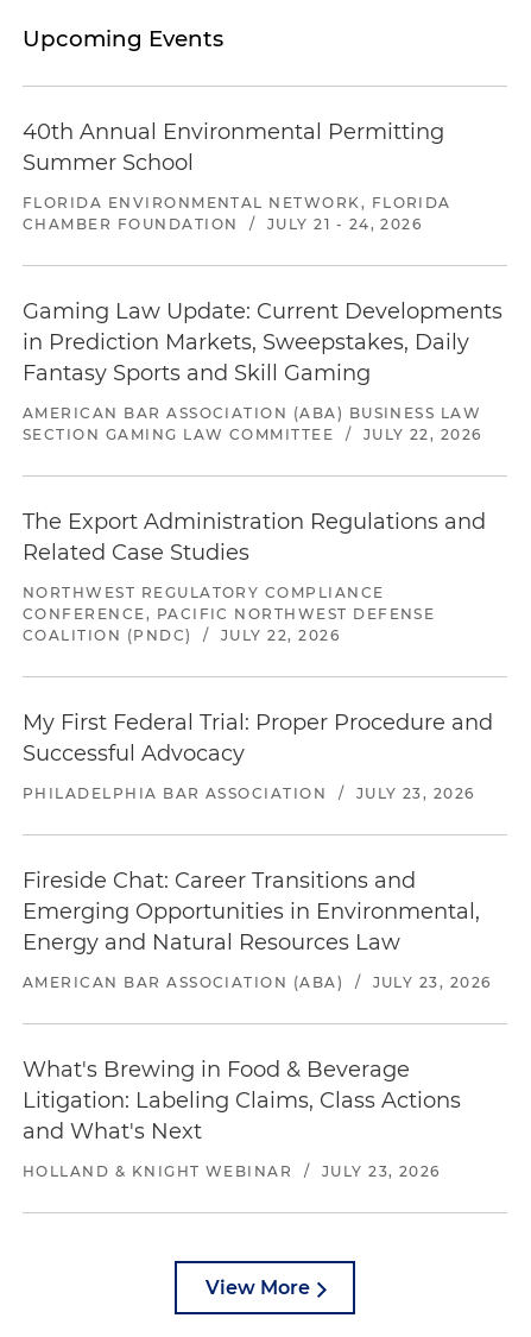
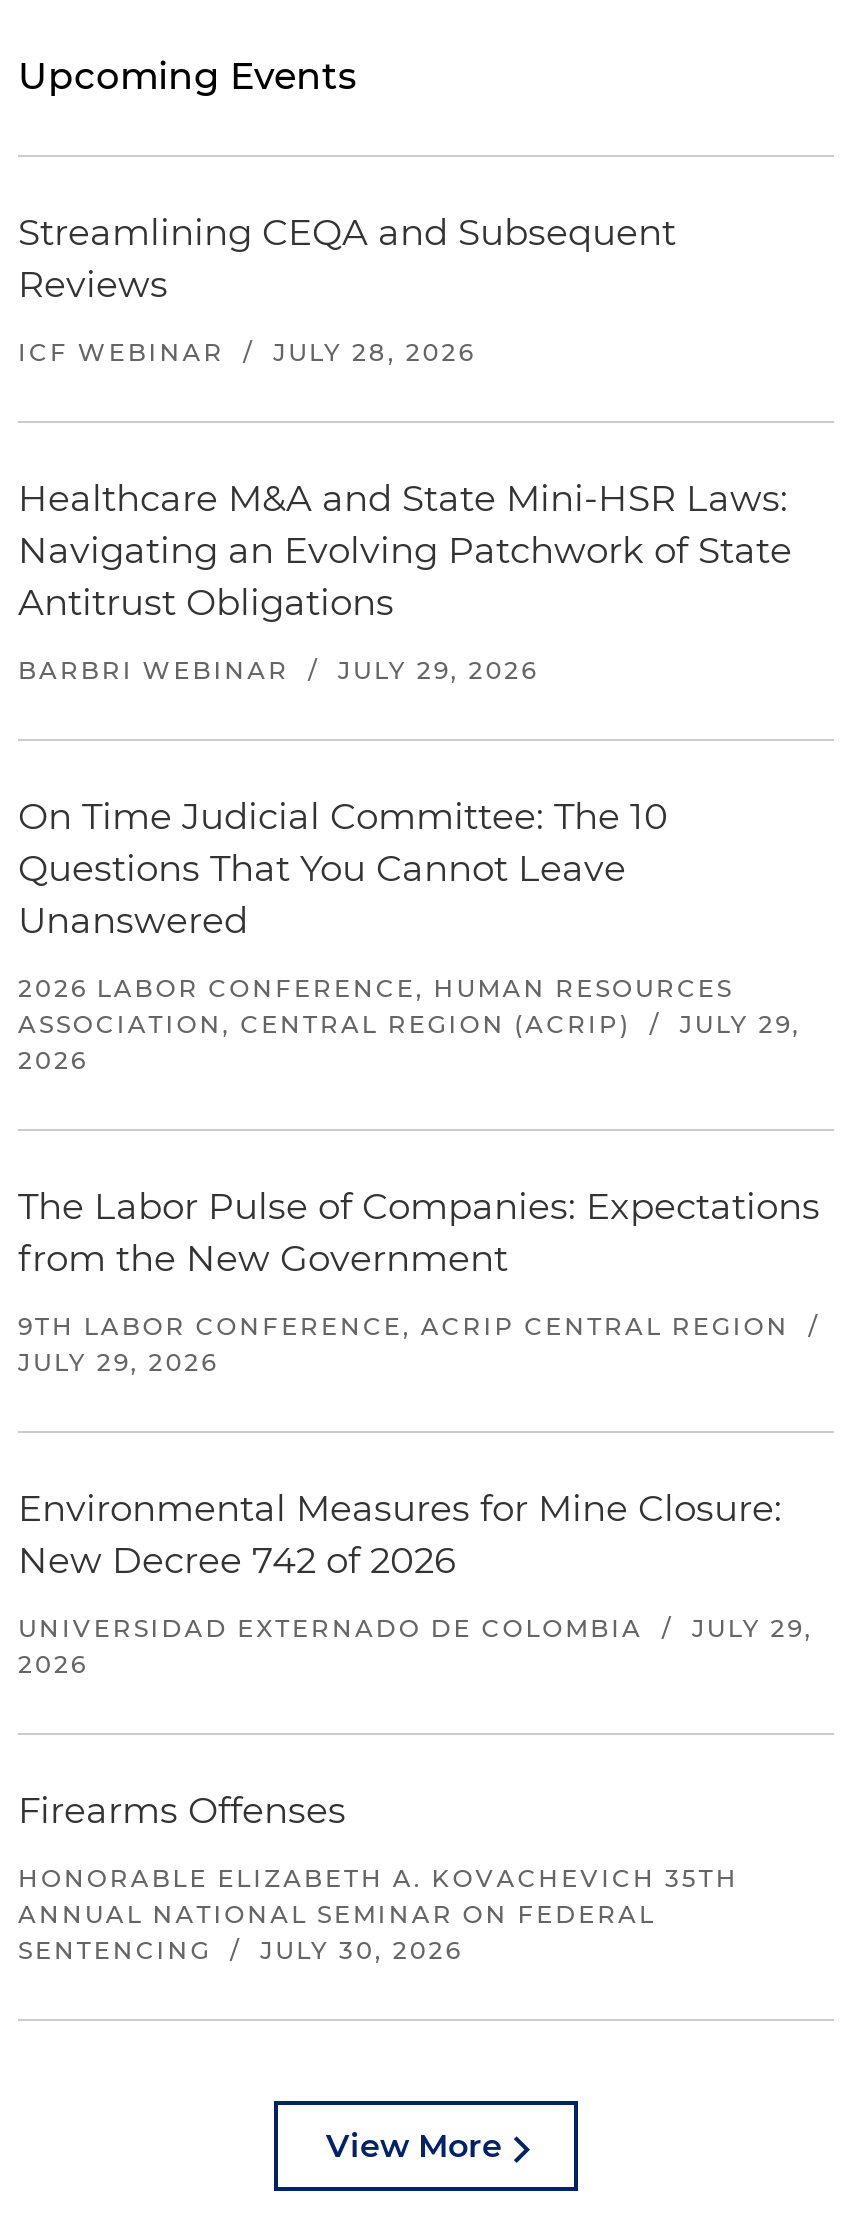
- 40th Annual Environmental Permitting
- Summer School
+ Streamlining CEQA and Subsequent
+ Reviews

- FLORIDA ENVIRONMENTAL NETWORK, FLORIDA
- CHAMBER FOUNDATION / JULY 21 - 24, 2026
+ ICF WEBINAR / JULY 28, 2026

- Gaming Law Update: Current Developments
- in Prediction Markets, Sweepstakes, Daily
- Fantasy Sports and Skill Gaming
+ Healthcare M&A and State Mini-HSR Laws:
+ Navigating an Evolving Patchwork of State
+ Antitrust Obligations

- AMERICAN BAR ASSOCIATION (ABA) BUSINESS LAW
- SECTION GAMING LAW COMMITTEE / JULY 22, 2026
+ BARBRI WEBINAR / JULY 29, 2026

- The Export Administration Regulations and
- Related Case Studies
+ On Time Judicial Committee: The 10
+ Questions That You Cannot Leave
+ Unanswered

- NORTHWEST REGULATORY COMPLIANCE
- CONFERENCE, PACIFIC NORTHWEST DEFENSE
- COALITION (PNDC) / JULY 22, 2026
+ 2026 LABOR CONFERENCE, HUMAN RESOURCES
+ ASSOCIATION, CENTRAL REGION (ACRIP) / JULY 29,
+ 2026

- My First Federal Trial: Proper Procedure and
- Successful Advocacy
+ The Labor Pulse of Companies: Expectations
+ from the New Government

- PHILADELPHIA BAR ASSOCIATION / JULY 23, 2026
+ 9TH LABOR CONFERENCE, ACRIP CENTRAL REGION /
+ JULY 29, 2026

- Fireside Chat: Career Transitions and
- Emerging Opportunities in Environmental,
- Energy and Natural Resources Law
+ Environmental Measures for Mine Closure:
+ New Decree 742 of 2026

- AMERICAN BAR ASSOCIATION (ABA) / JULY 23, 2026
+ UNIVERSIDAD EXTERNADO DE COLOMBIA / JULY 29,
+ 2026

- What's Brewing in Food & Beverage
- Litigation: Labeling Claims, Class Actions
- and What's Next
+ Firearms Offenses

- HOLLAND & KNIGHT WEBINAR / JULY 23, 2026
+ HONORABLE ELIZABETH A. KOVACHEVICH 35TH
+ ANNUAL NATIONAL SEMINAR ON FEDERAL
+ SENTENCING / JULY 30, 2026
